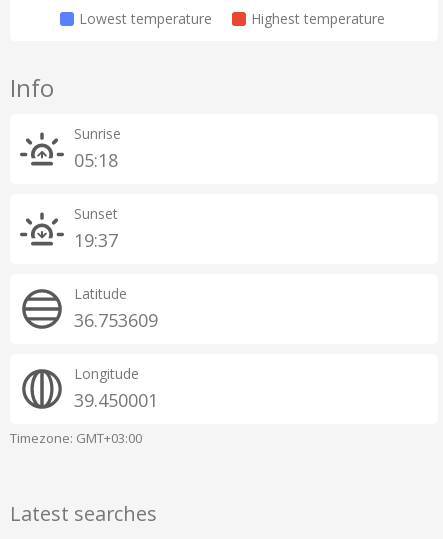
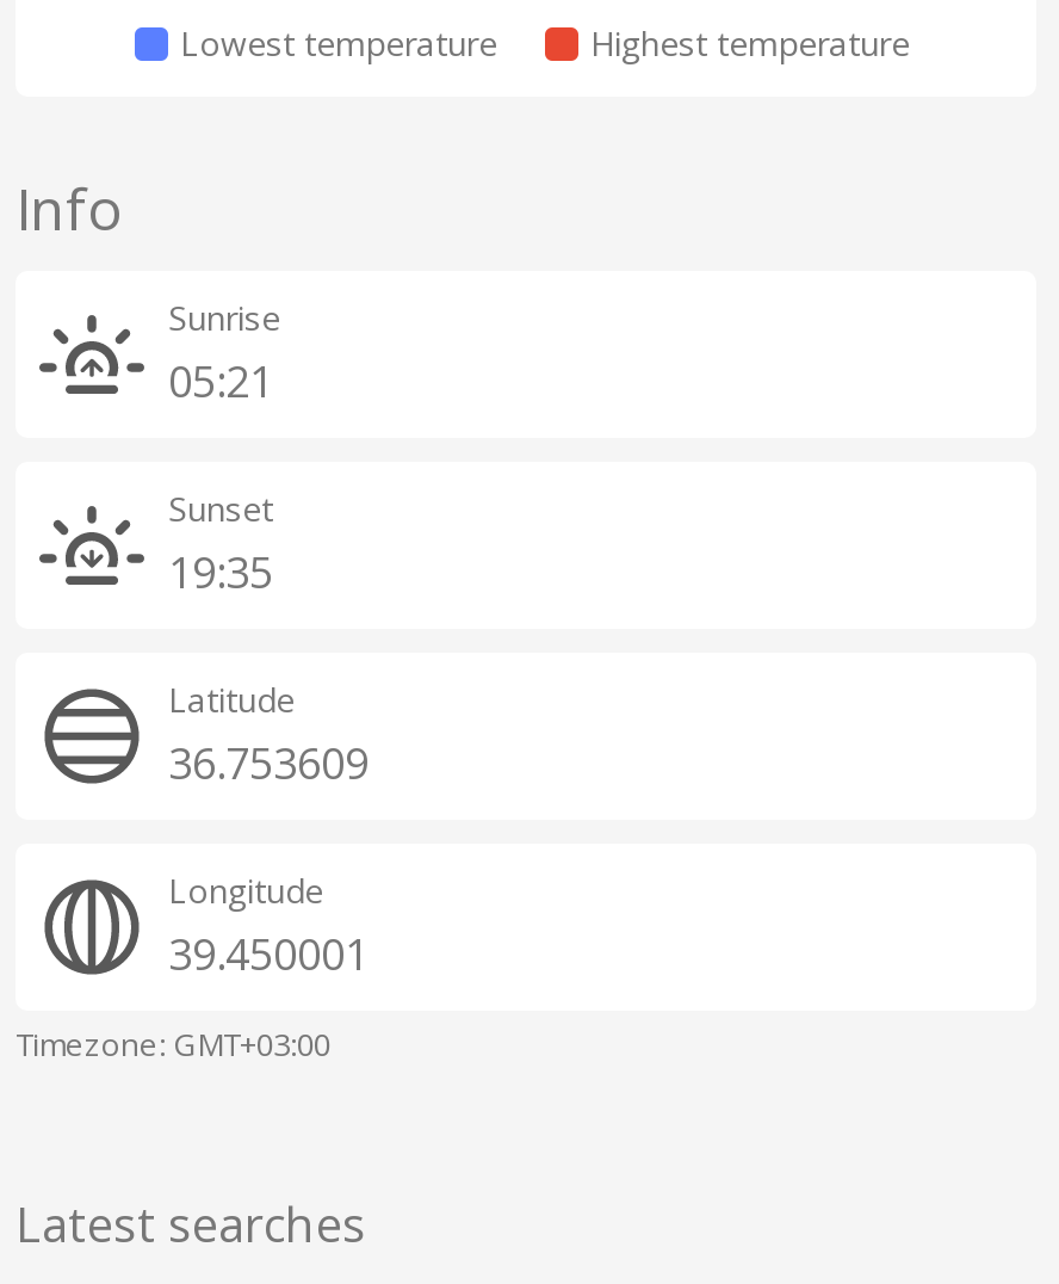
- 05:18
+ 05:21

- 19:37
+ 19:35
